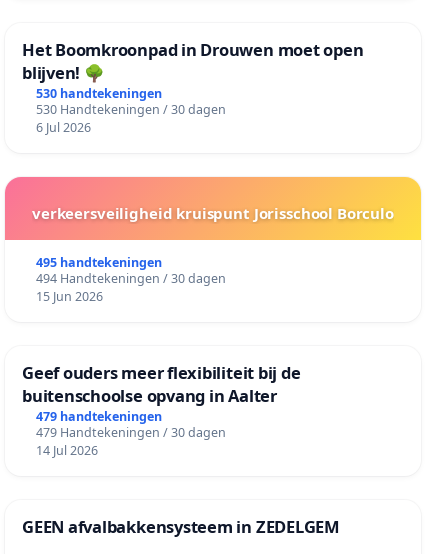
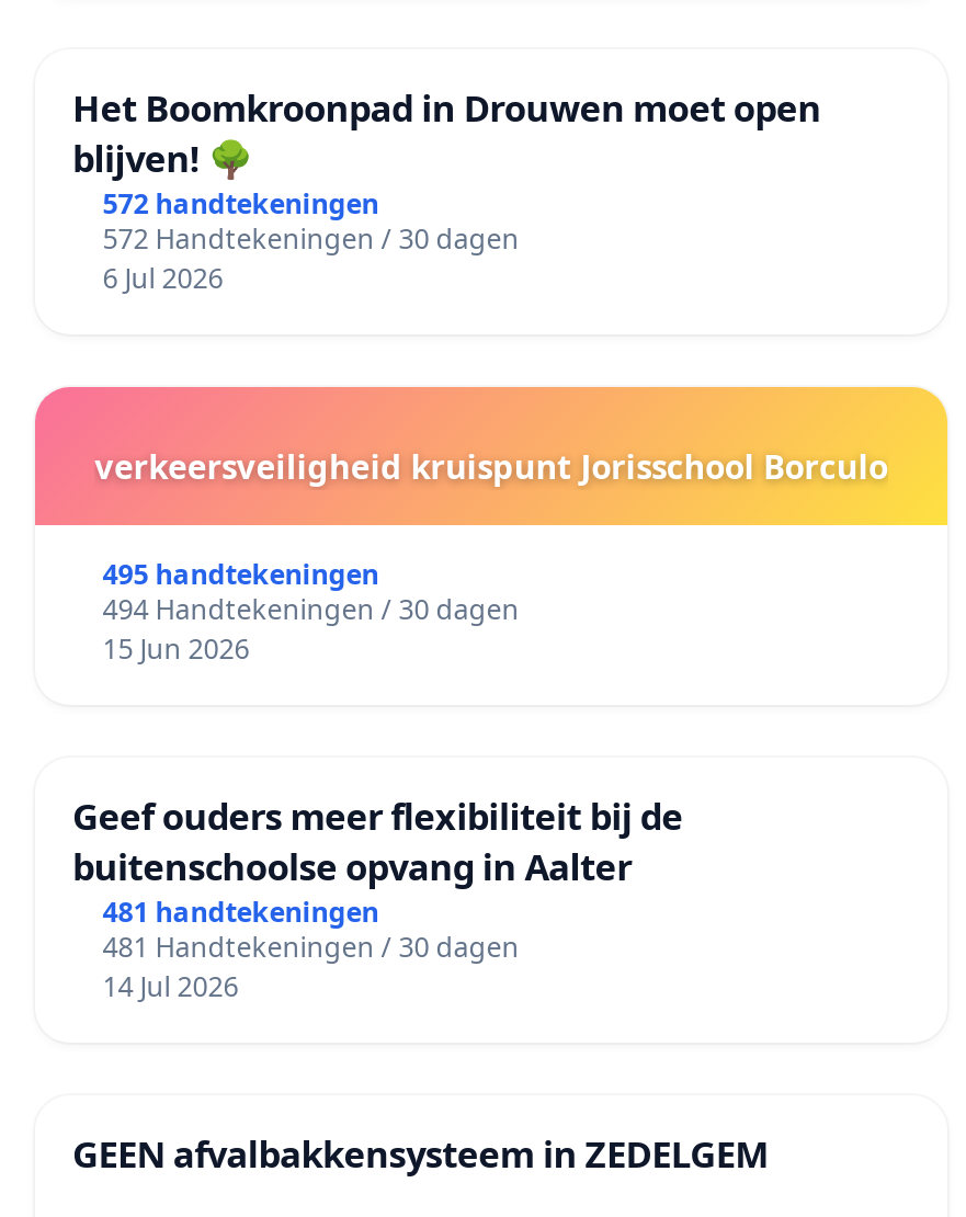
- 530 handtekeningen
+ 572 handtekeningen

- 530 Handtekeningen / 30 dagen
+ 572 Handtekeningen / 30 dagen

- 479 handtekeningen
+ 481 handtekeningen

- 479 Handtekeningen / 30 dagen
+ 481 Handtekeningen / 30 dagen
